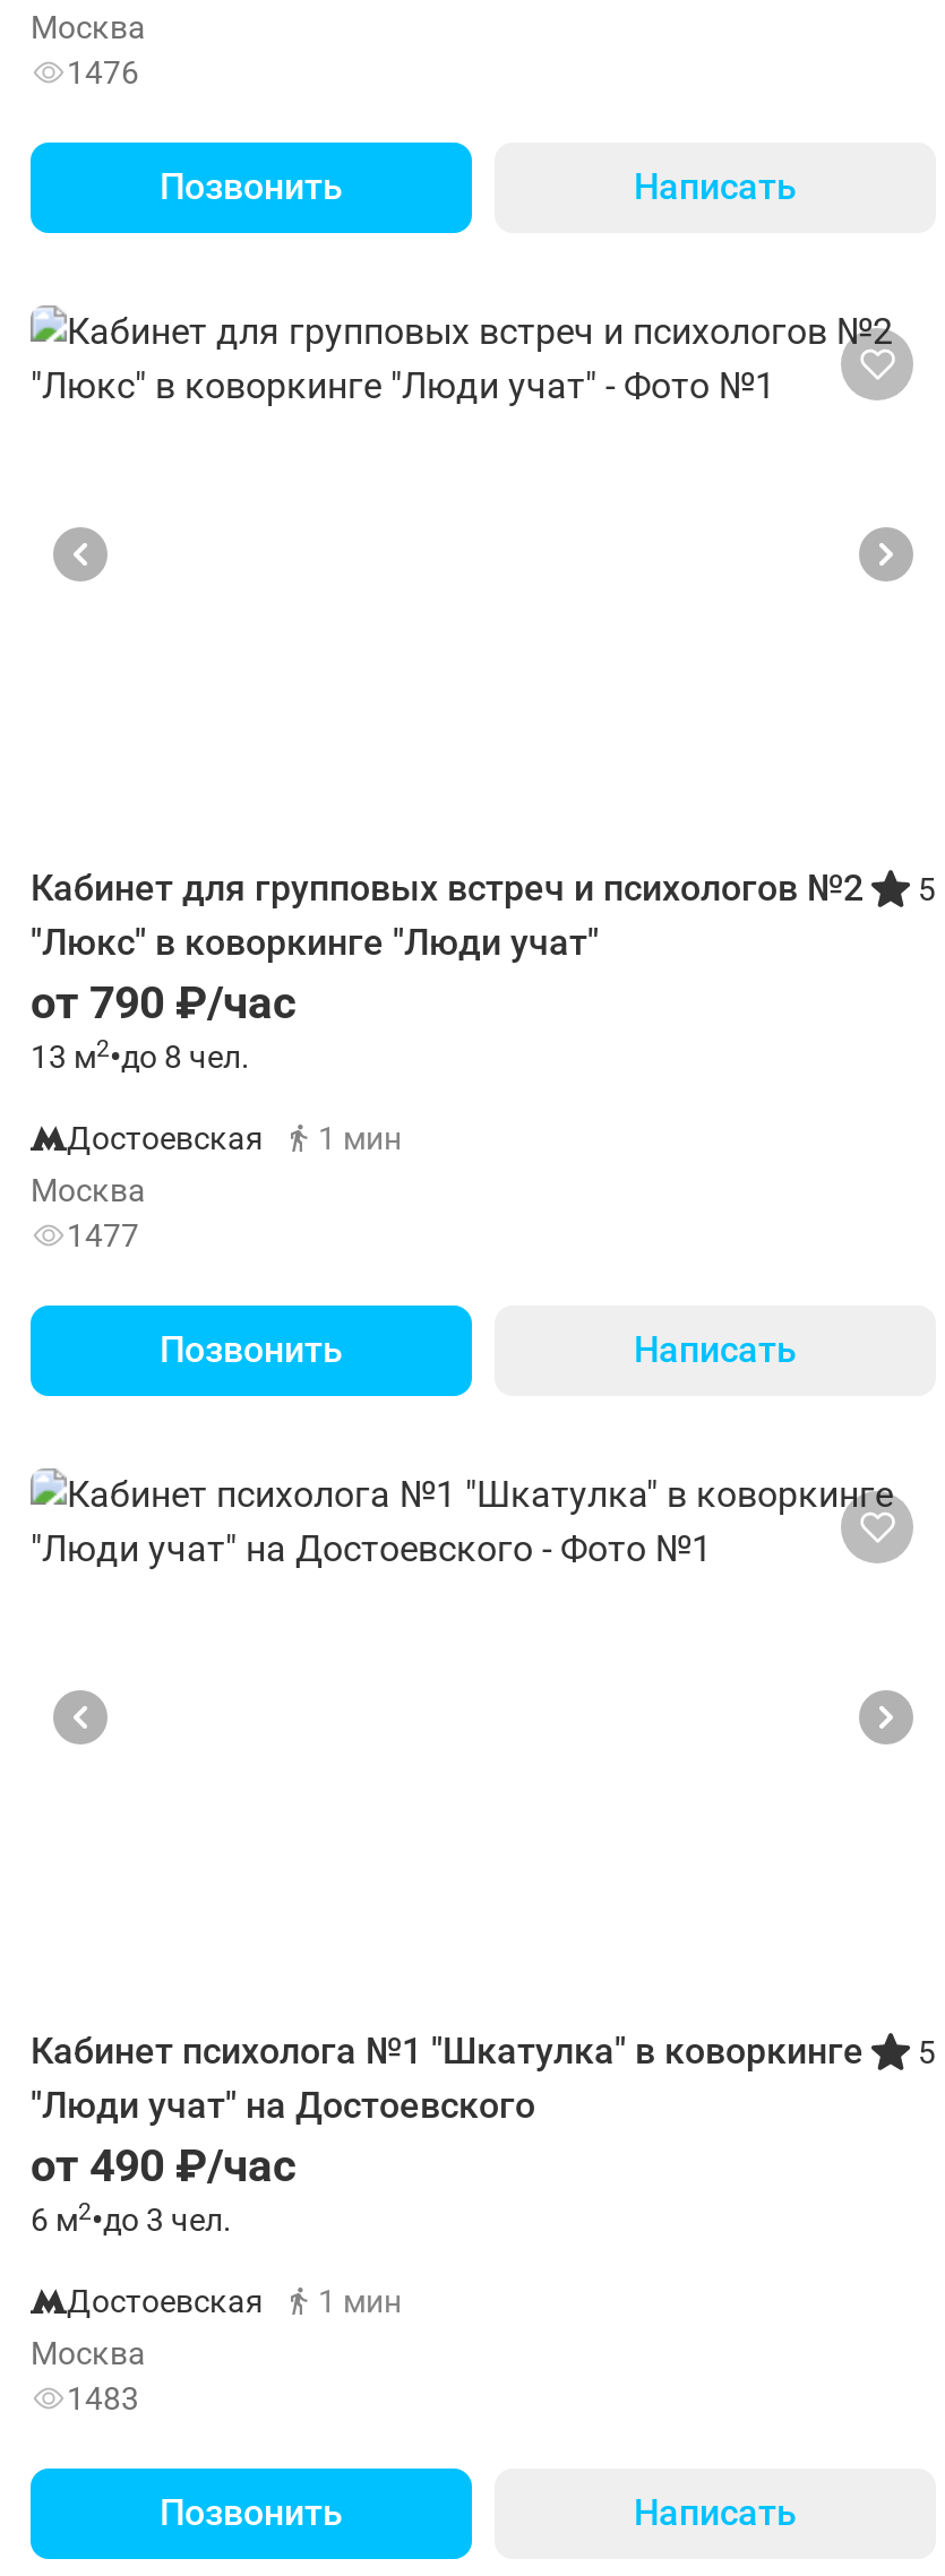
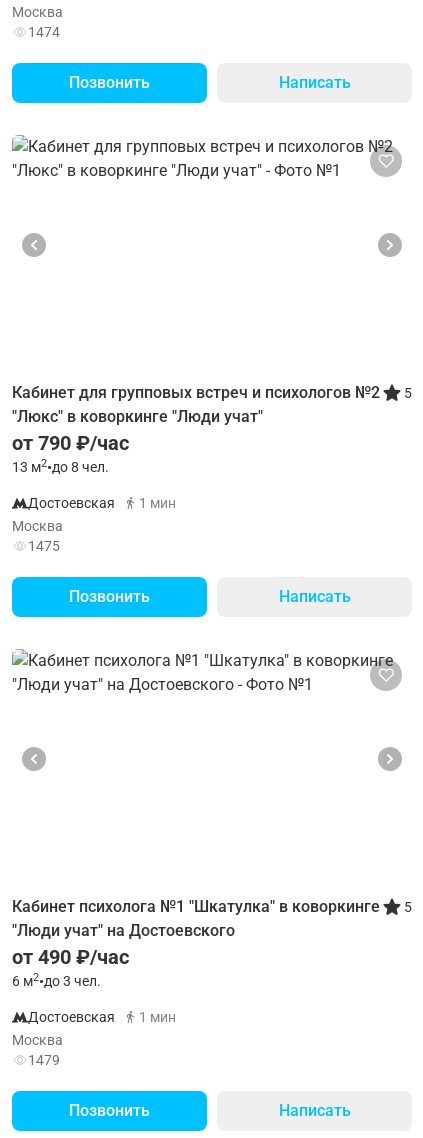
- 1476
+ 1474

- 1477
+ 1475

- 1483
+ 1479
